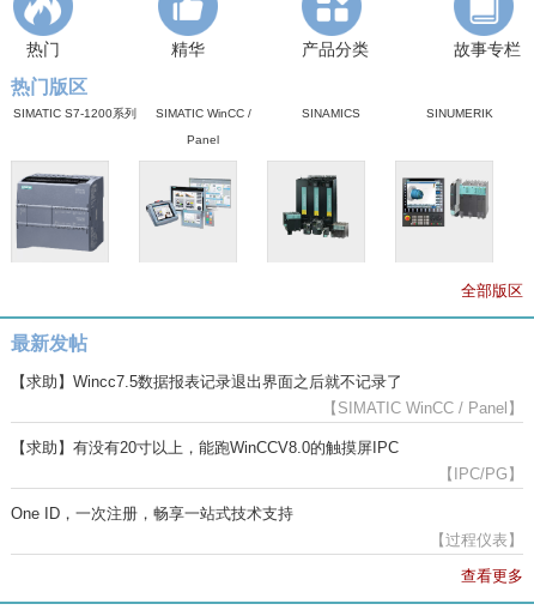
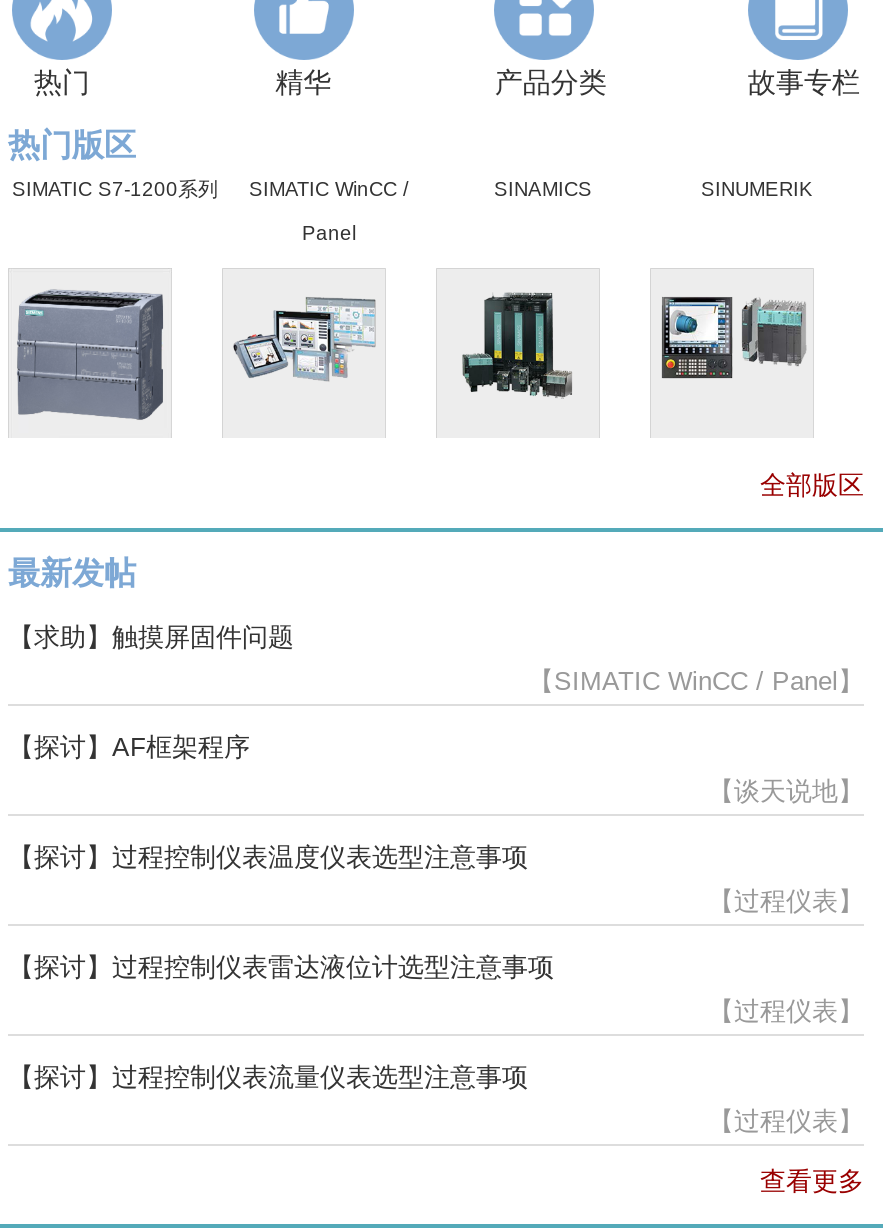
- 【求助】Wincc7.5数据报表记录退出界面之后就不记录了
+ 【求助】触摸屏固件问题

- 【求助】有没有20寸以上，能跑WinCCV8.0的触摸屏IPC
- 【IPC/PG】
- One ID，一次注册，畅享一站式技术支持
+ 【探讨】AF框架程序
+ 【谈天说地】
+ 【探讨】过程控制仪表温度仪表选型注意事项
+ 【过程仪表】
+ 【探讨】过程控制仪表雷达液位计选型注意事项
+ 【过程仪表】
+ 【探讨】过程控制仪表流量仪表选型注意事项
